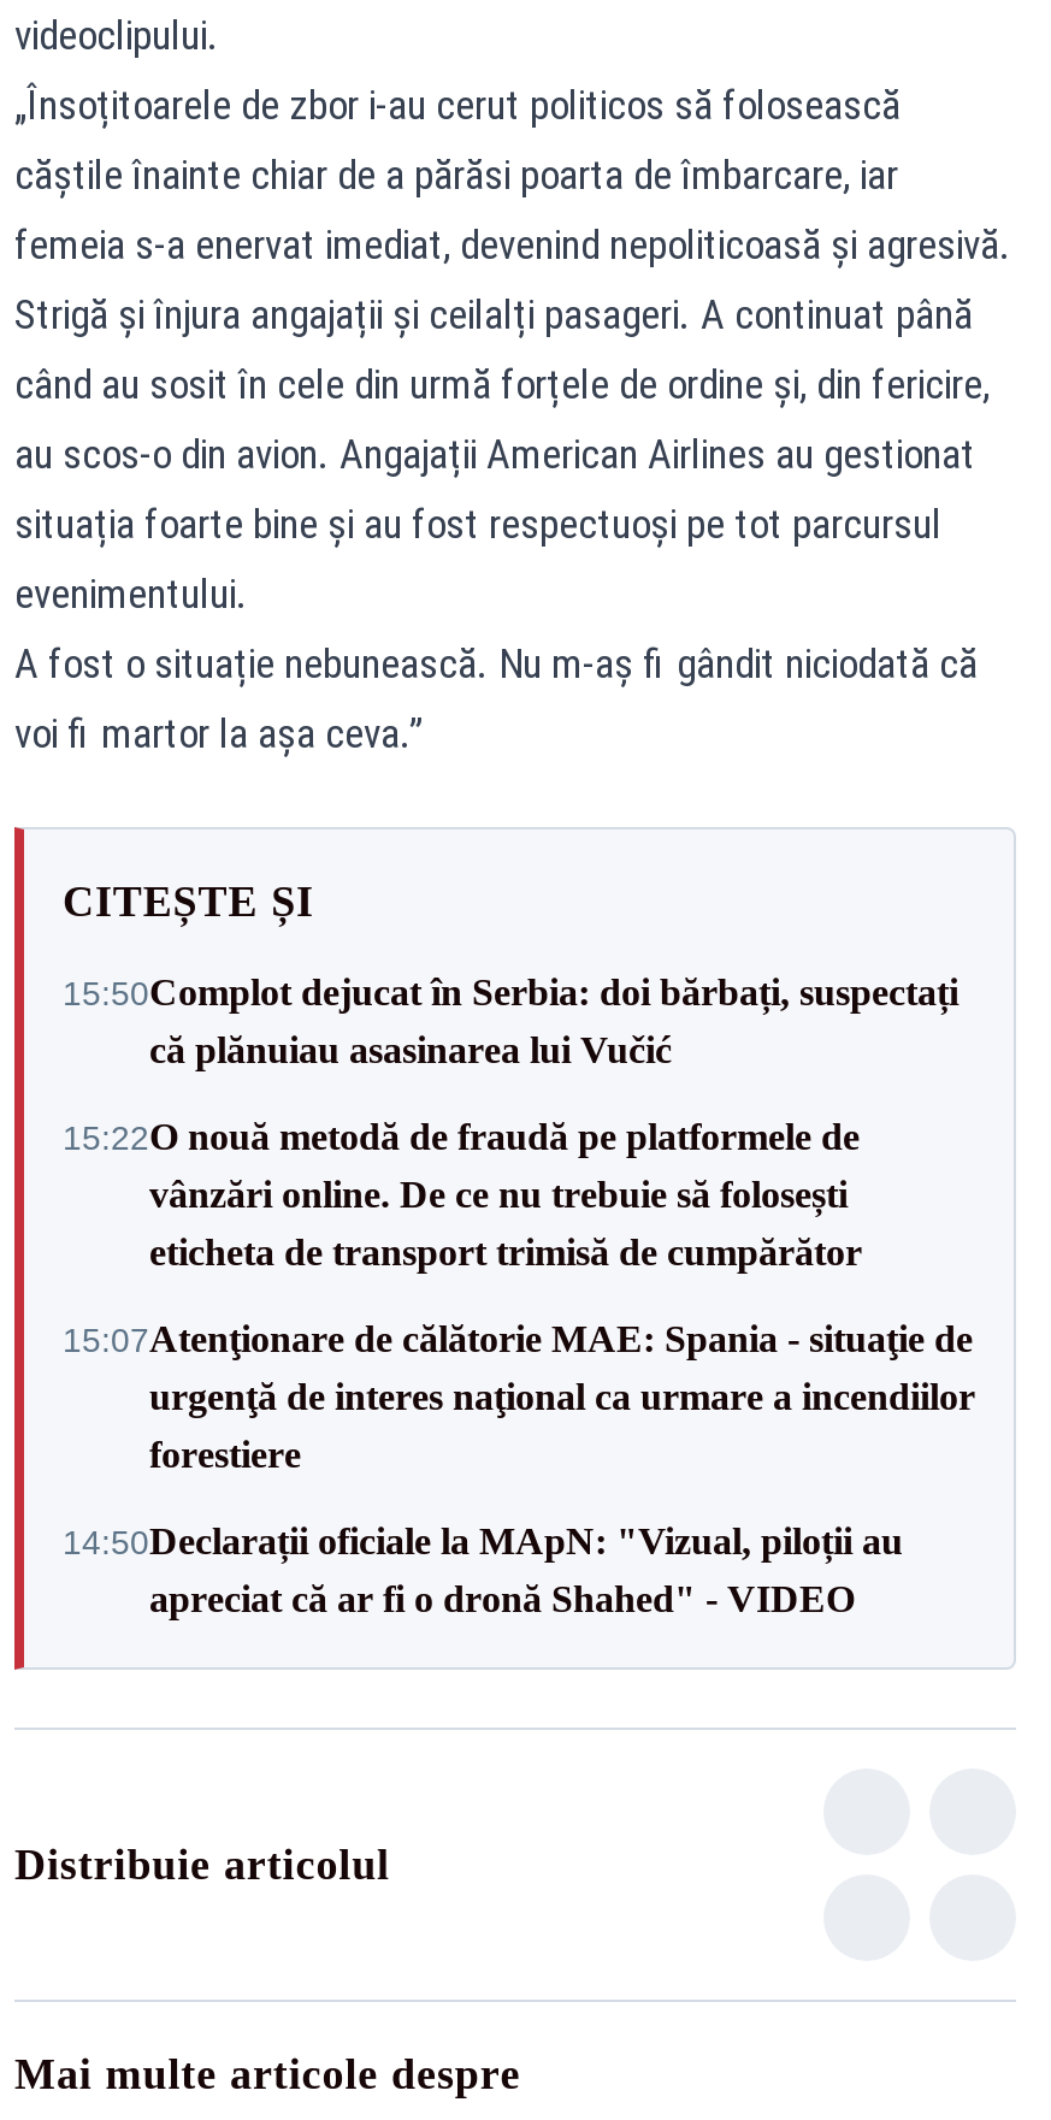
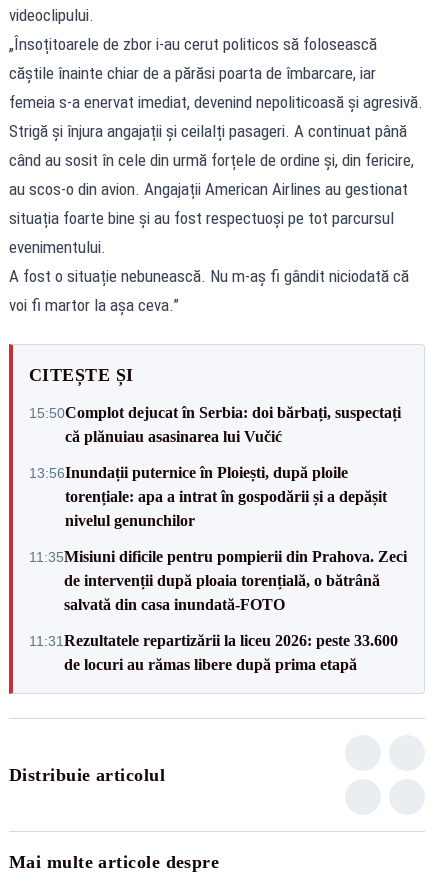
- 15:22O nouă metodă de fraudă pe platformele de
- vânzări online. De ce nu trebuie să folosești
- eticheta de transport trimisă de cumpărător
+ 13:56Inundații puternice în Ploiești, după ploile
+ torențiale: apa a intrat în gospodării și a depășit
+ nivelul genunchilor

- 15:07Atenţionare de călătorie MAE: Spania - situaţie de
- urgenţă de interes naţional ca urmare a incendiilor
- forestiere
+ 11:35Misiuni dificile pentru pompierii din Prahova. Zeci
+ de intervenții după ploaia torențială, o bătrână
+ salvată din casa inundată-FOTO

- 14:50Declarații oficiale la MApN: "Vizual, piloții au
- apreciat că ar fi o dronă Shahed" - VIDEO
+ 11:31Rezultatele repartizării la liceu 2026: peste 33.600
+ de locuri au rămas libere după prima etapă
